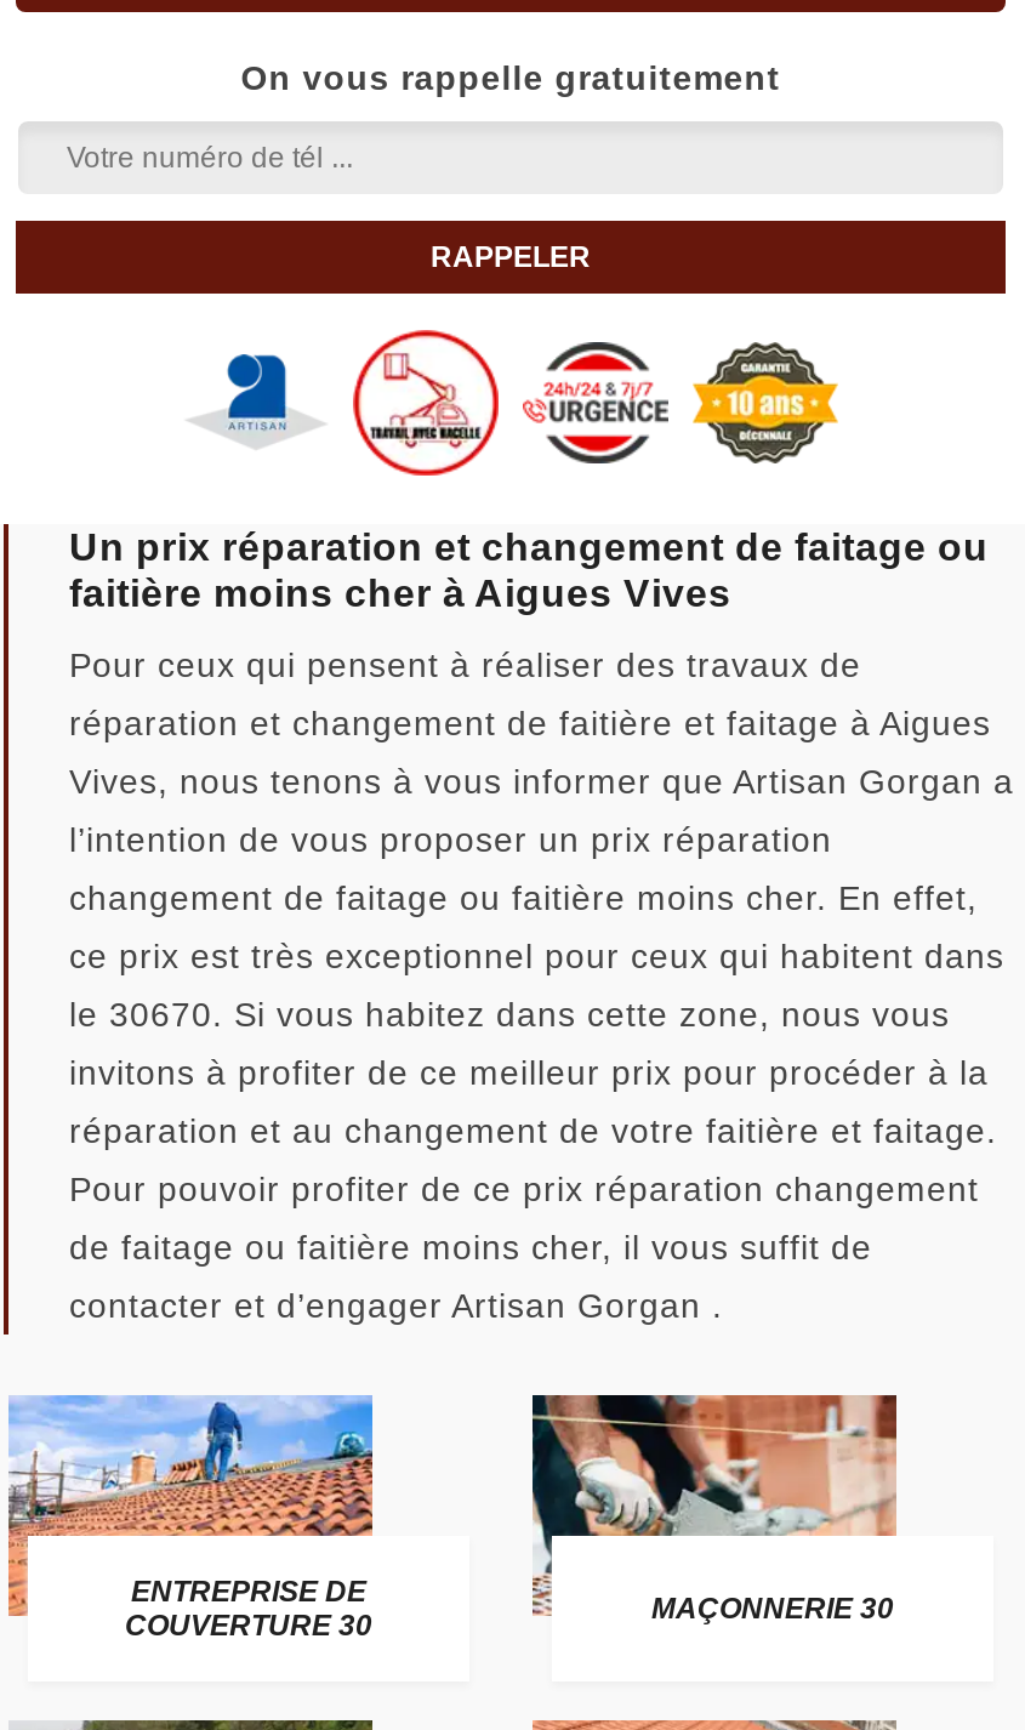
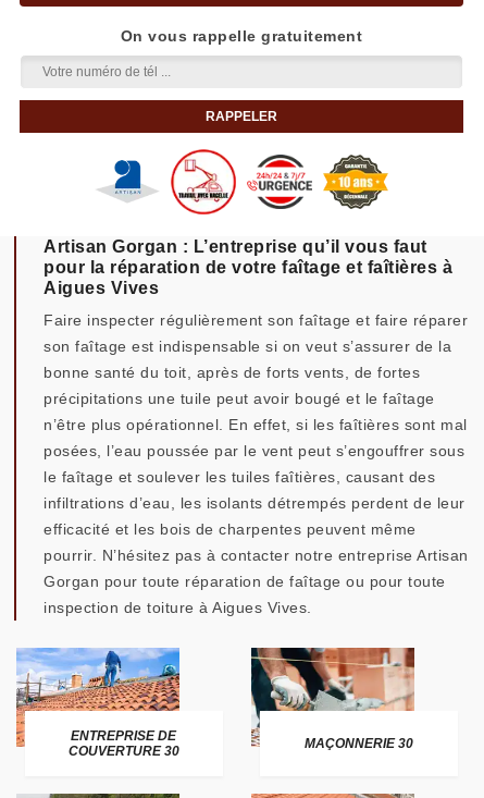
- Un prix réparation et changement de faitage ou
- faitière moins cher à Aigues Vives
+ Artisan Gorgan : L’entreprise qu’il vous faut
+ pour la réparation de votre faîtage et faîtières à
+ Aigues Vives

- Pour ceux qui pensent à réaliser des travaux de
+ Faire inspecter régulièrement son faîtage et faire réparer

- réparation et changement de faitière et faitage à Aigues
+ son faîtage est indispensable si on veut s’assurer de la

- Vives, nous tenons à vous informer que Artisan Gorgan a
+ bonne santé du toit, après de forts vents, de fortes

- l’intention de vous proposer un prix réparation
+ précipitations une tuile peut avoir bougé et le faîtage

- changement de faitage ou faitière moins cher. En effet,
+ n’être plus opérationnel. En effet, si les faîtières sont mal

- ce prix est très exceptionnel pour ceux qui habitent dans
+ posées, l’eau poussée par le vent peut s’engouffrer sous

- le 30670. Si vous habitez dans cette zone, nous vous
+ le faîtage et soulever les tuiles faîtières, causant des

- invitons à profiter de ce meilleur prix pour procéder à la
+ infiltrations d’eau, les isolants détrempés perdent de leur

- réparation et au changement de votre faitière et faitage.
+ efficacité et les bois de charpentes peuvent même

- Pour pouvoir profiter de ce prix réparation changement
+ pourrir. N’hésitez pas à contacter notre entreprise Artisan

- de faitage ou faitière moins cher, il vous suffit de
+ Gorgan pour toute réparation de faîtage ou pour toute

- contacter et d’engager Artisan Gorgan .
+ inspection de toiture à Aigues Vives.
